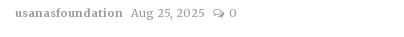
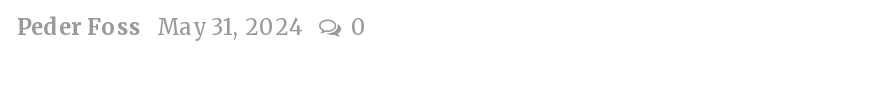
- usanasfoundation Aug 25, 2025
+ Peder Foss May 31, 2024
